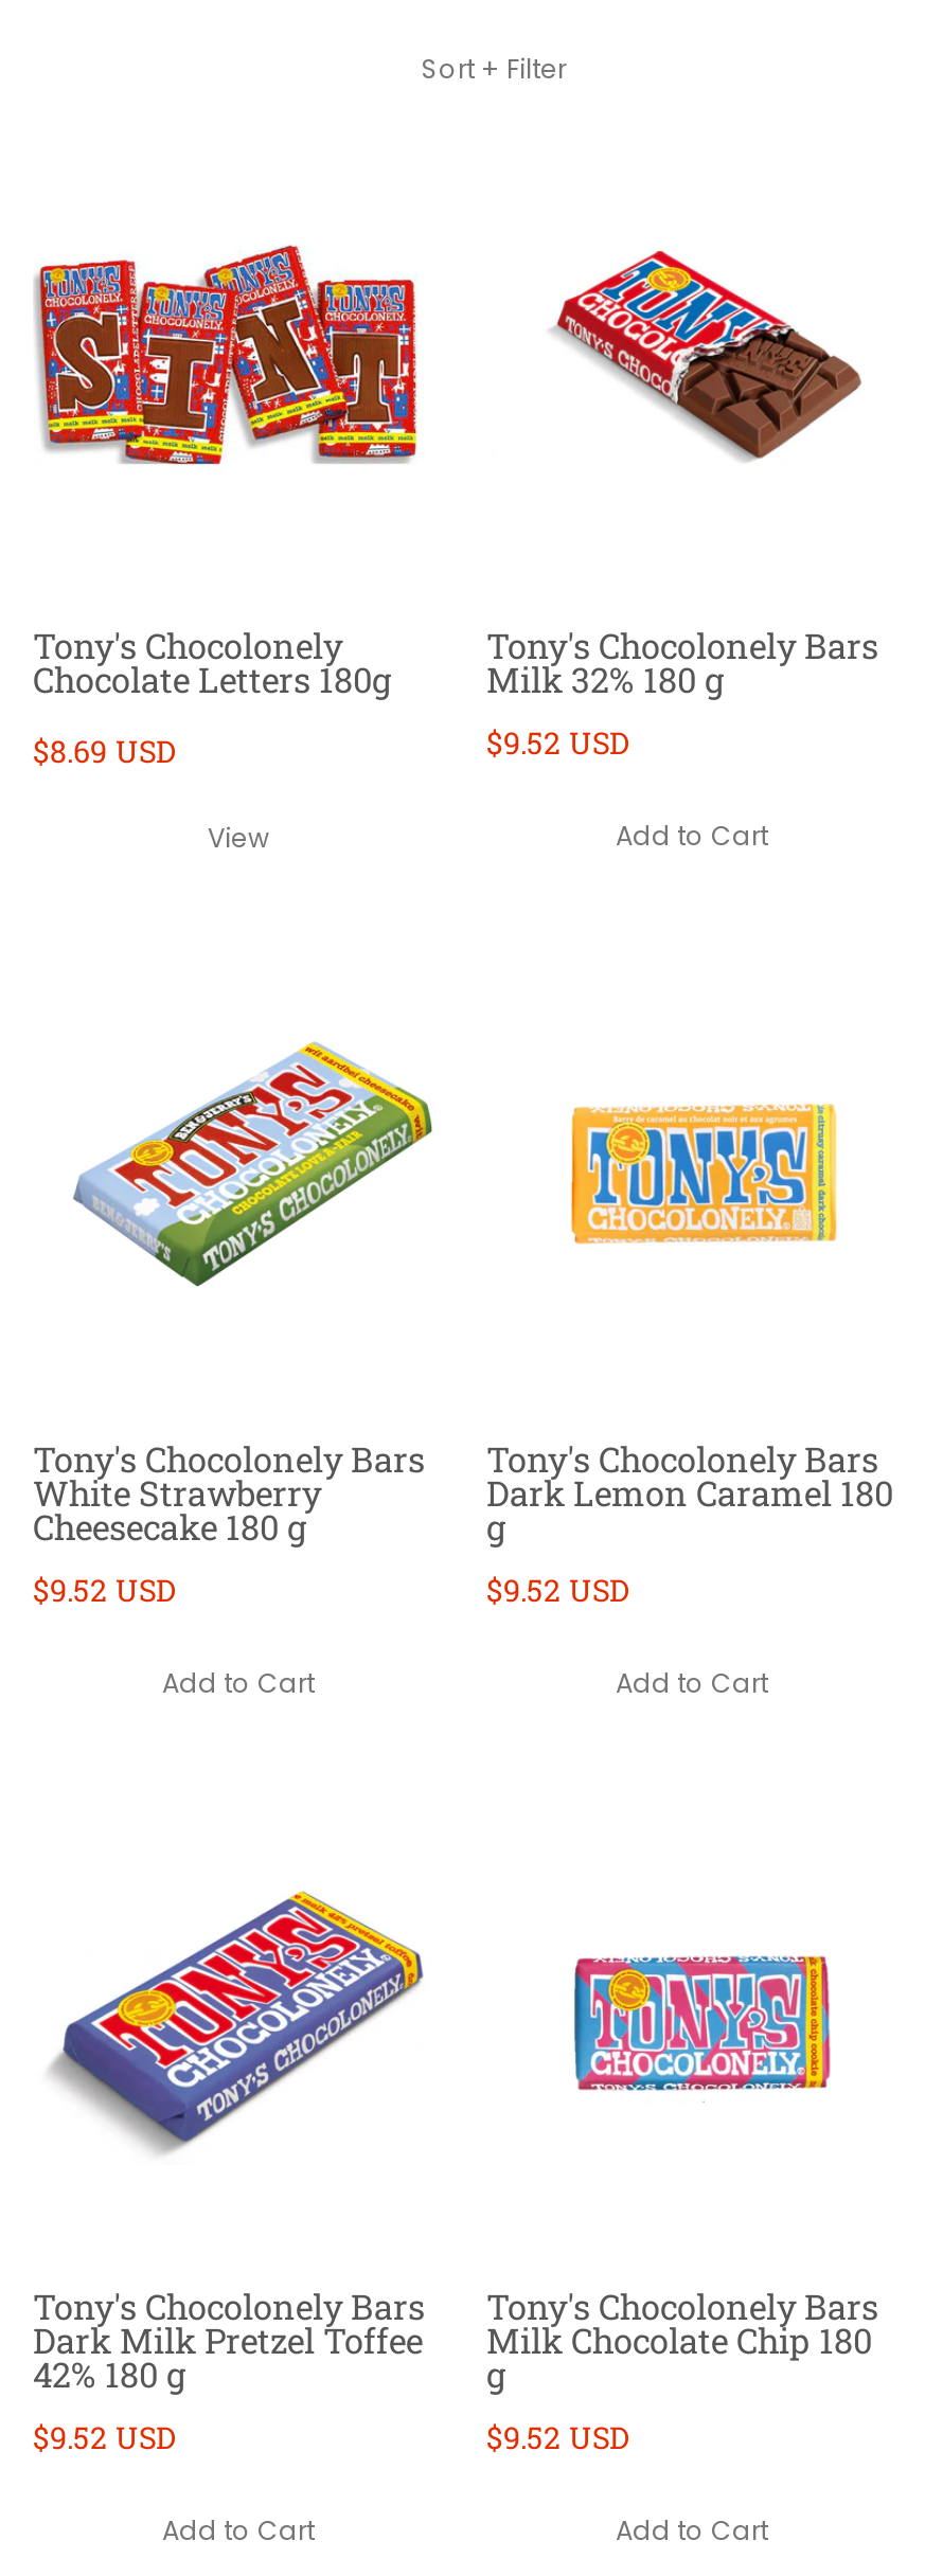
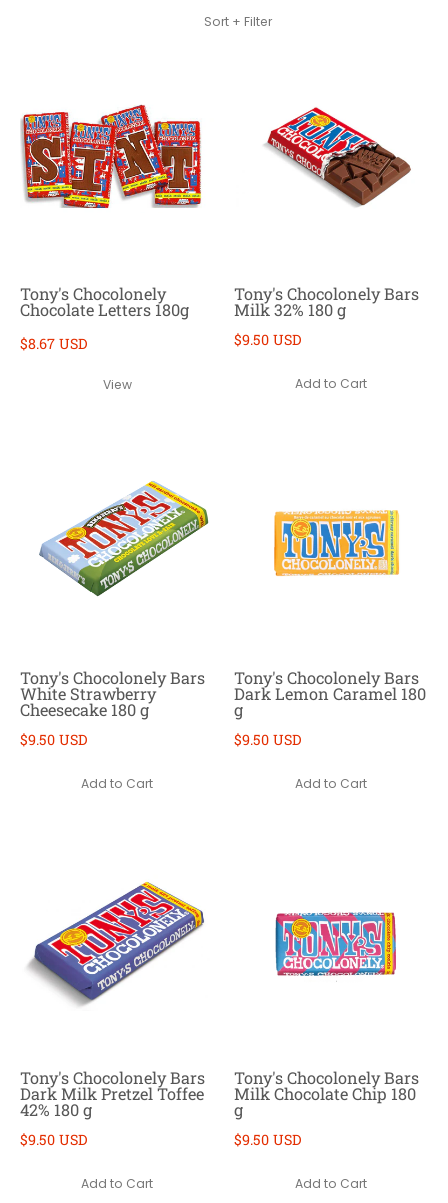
- $8.69 USD
+ $8.67 USD

- $9.52 USD
+ $9.50 USD

- $9.52 USD
+ $9.50 USD

- $9.52 USD
+ $9.50 USD

- $9.52 USD
+ $9.50 USD

- $9.52 USD
+ $9.50 USD
